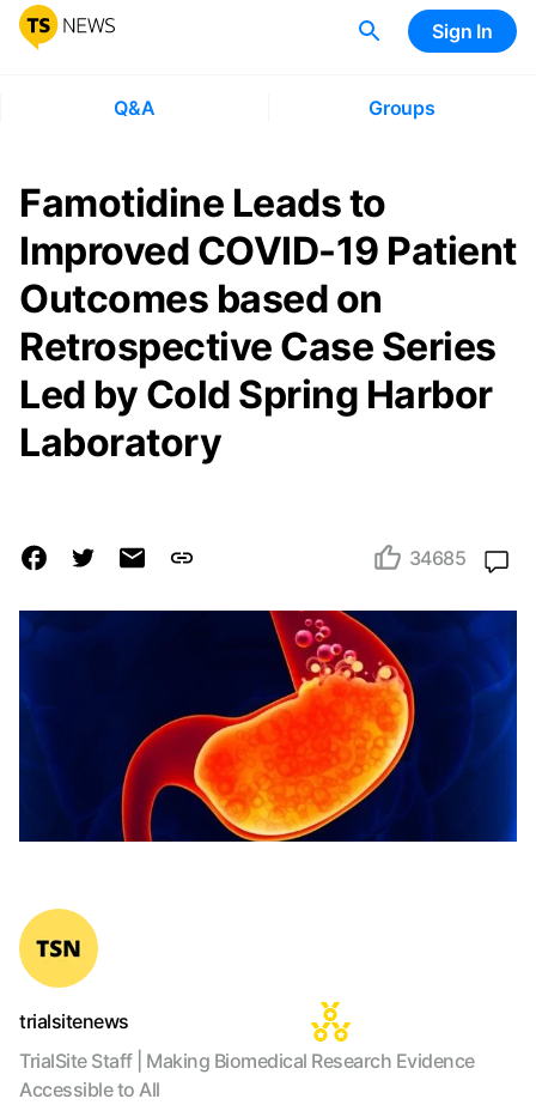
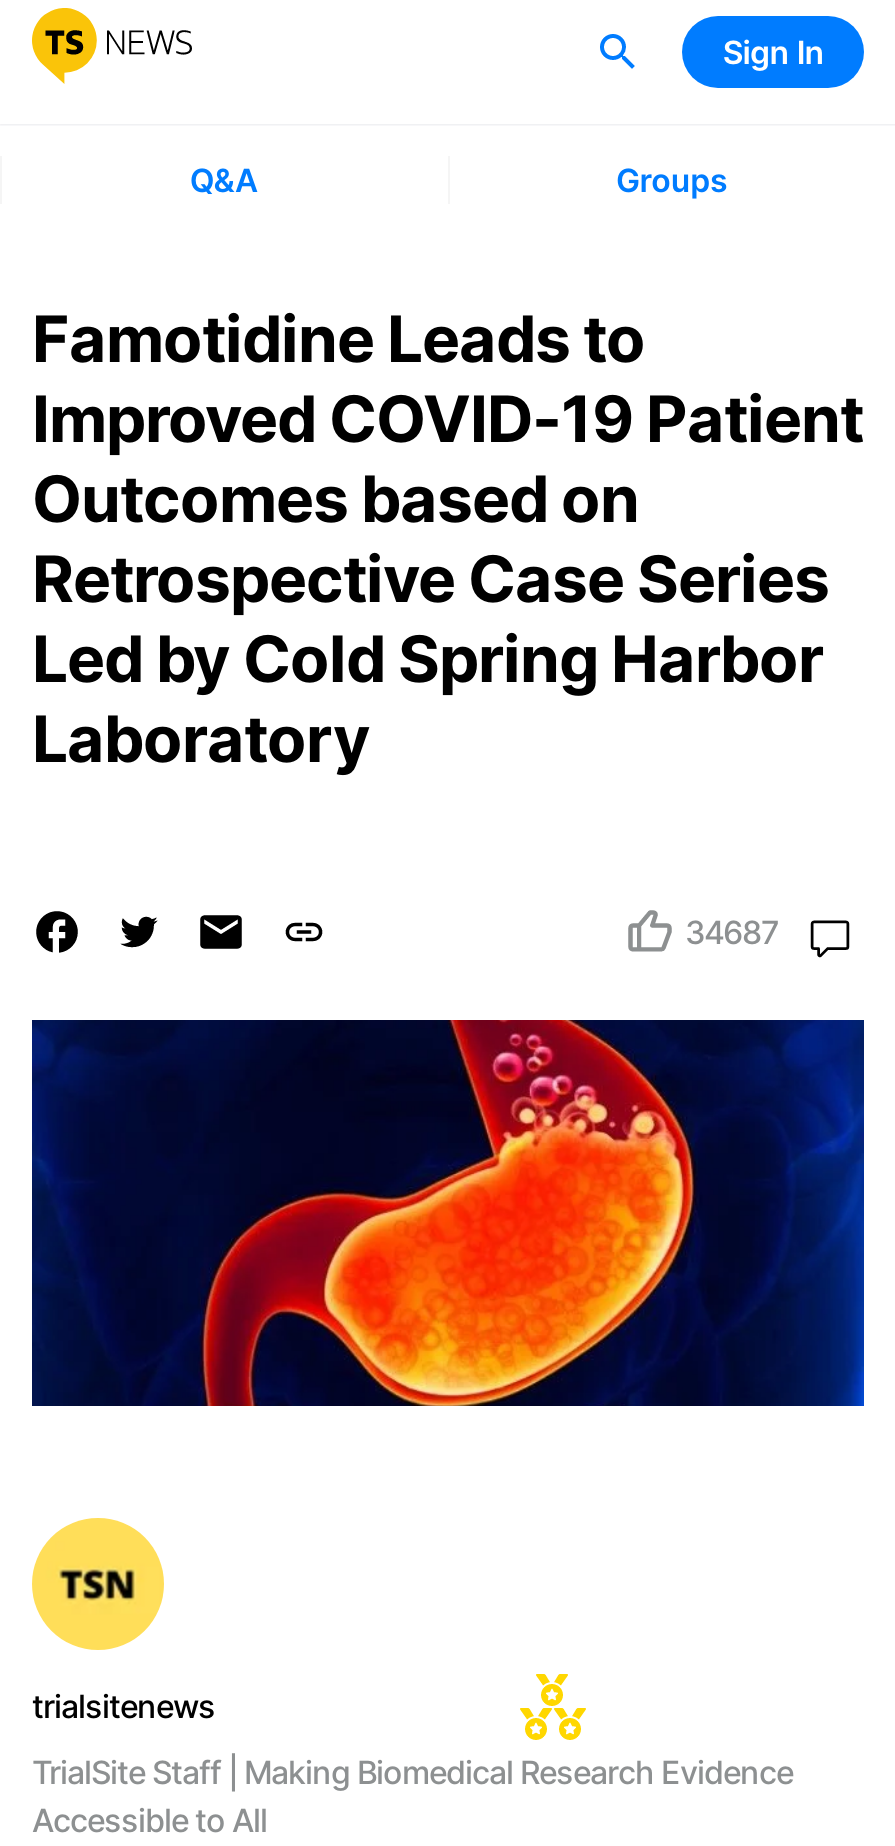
- 34685
+ 34687
